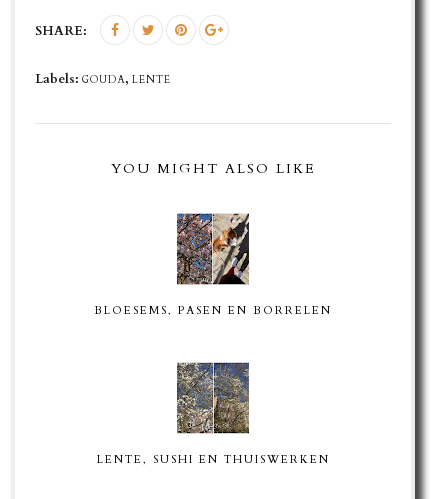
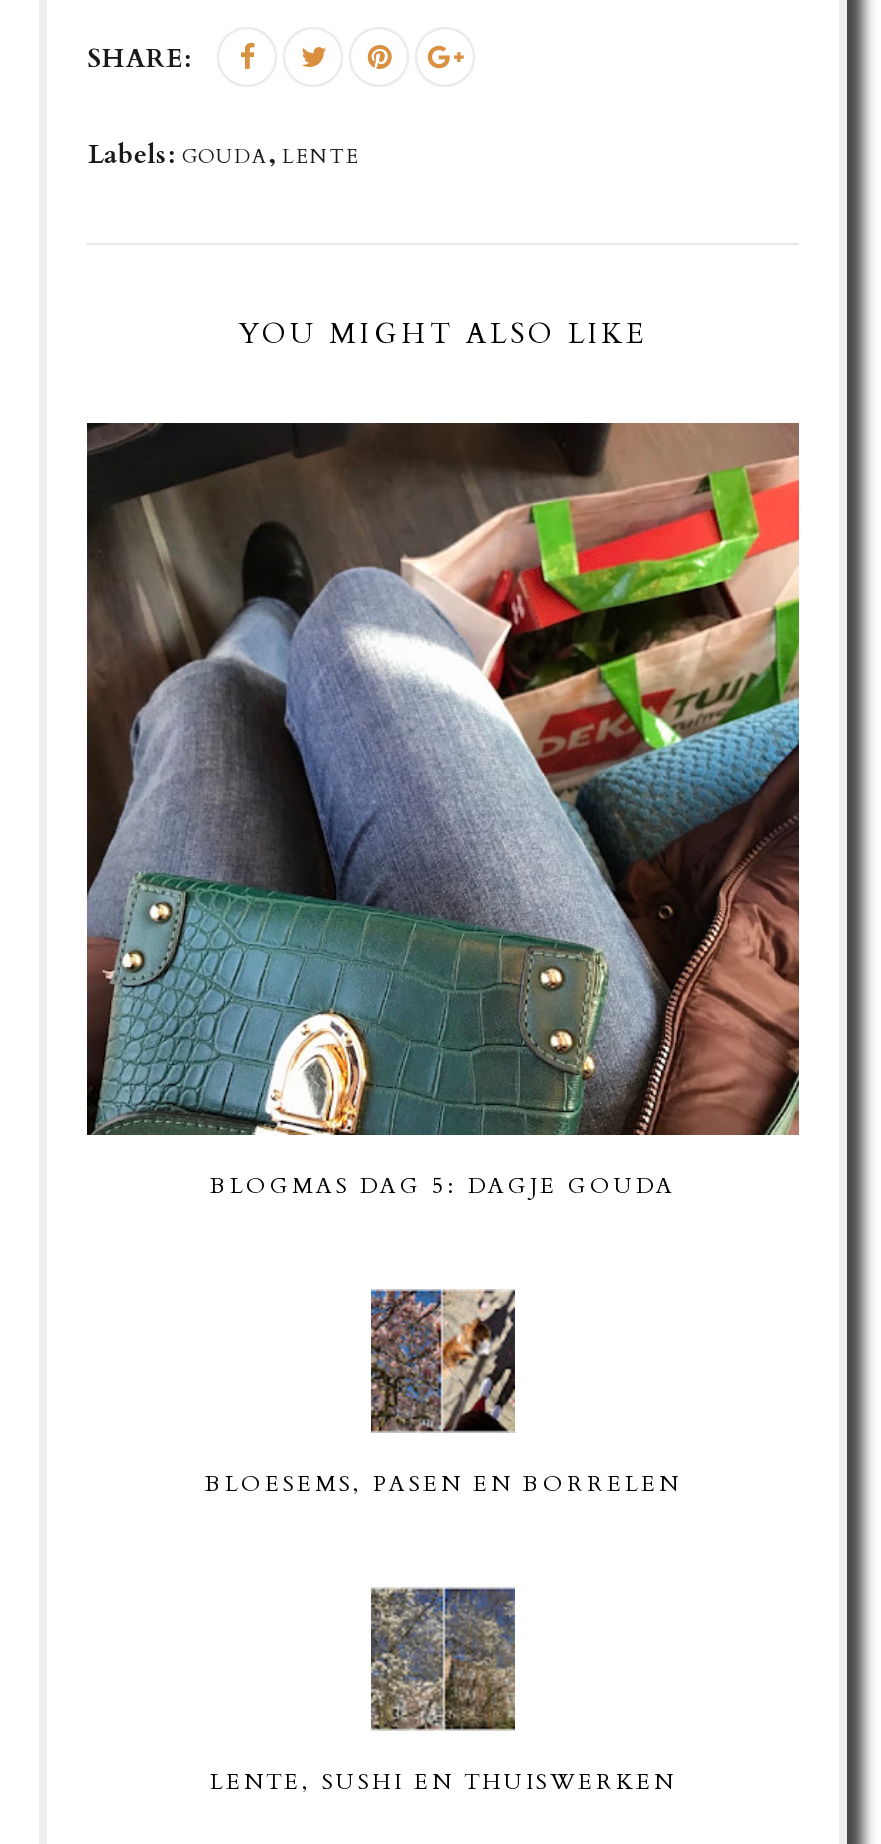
+ [image]
+ BLOGMAS DAG 5: DAGJE GOUDA
